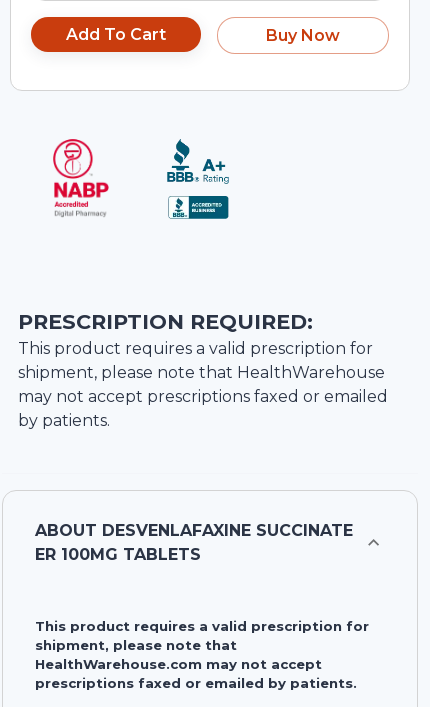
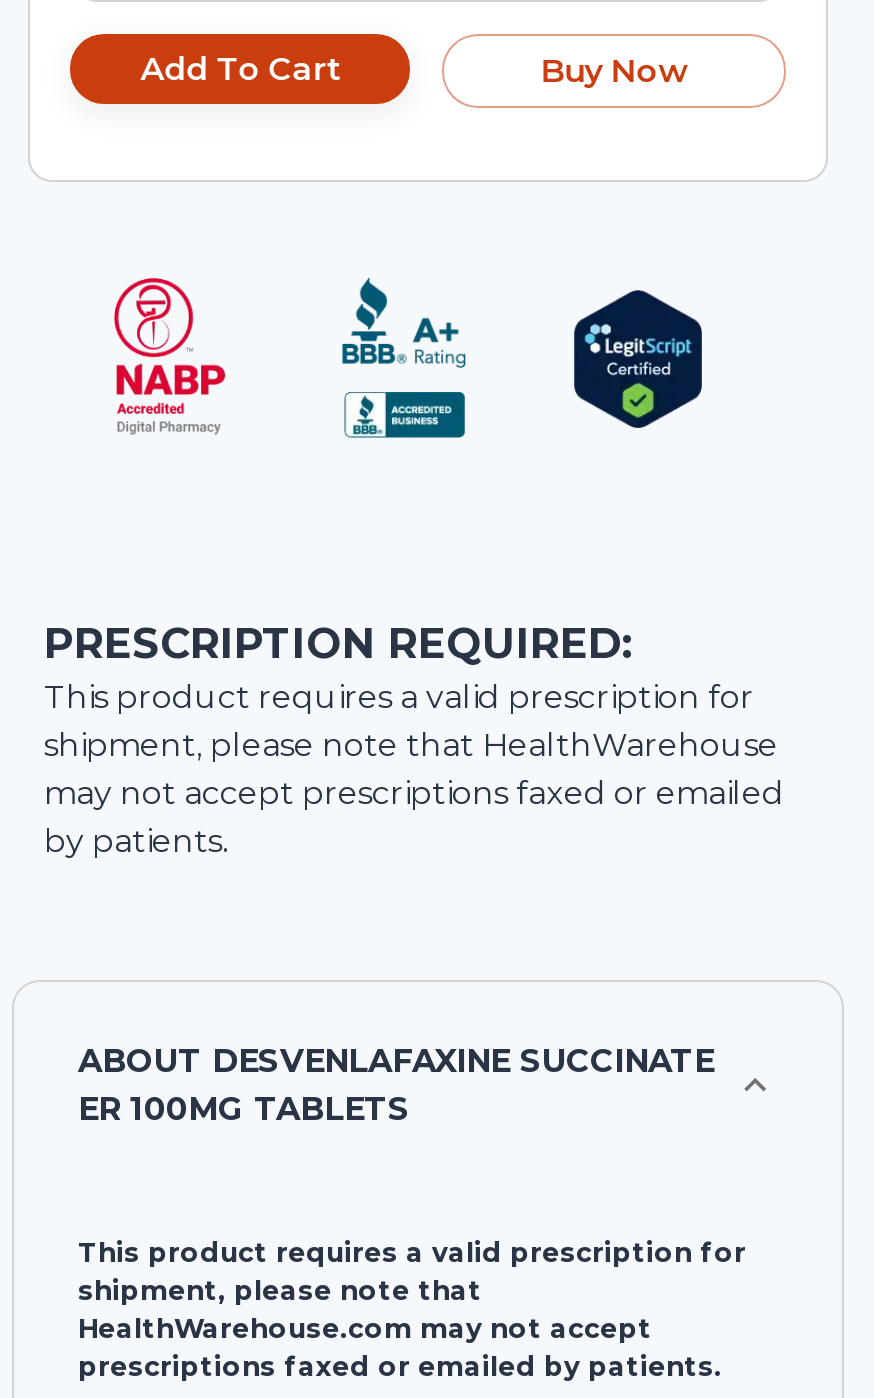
+ [image]
